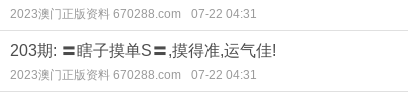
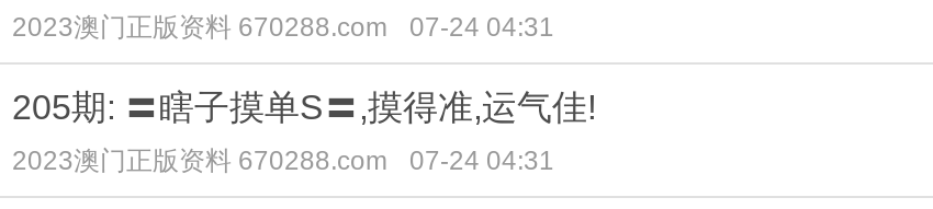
- 2023澳门正版资料 670288.com 07-22 04:31
+ 2023澳门正版资料 670288.com 07-24 04:31

- 203期: 〓瞎子摸单S〓,摸得准,运气佳!
+ 205期: 〓瞎子摸单S〓,摸得准,运气佳!

- 2023澳门正版资料 670288.com 07-22 04:31
+ 2023澳门正版资料 670288.com 07-24 04:31
